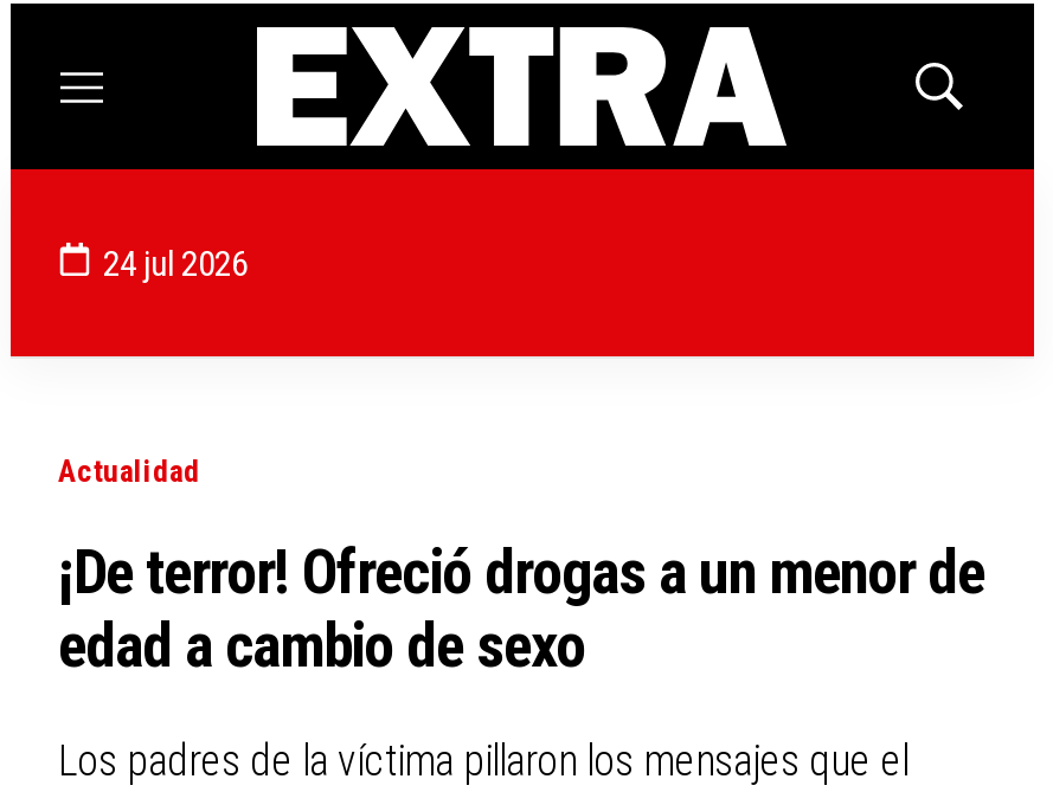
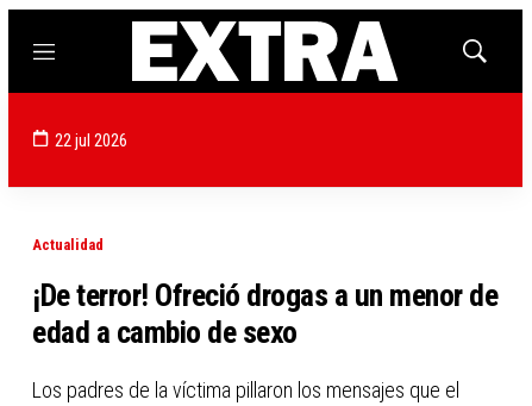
- 24 jul 2026
+ 22 jul 2026
